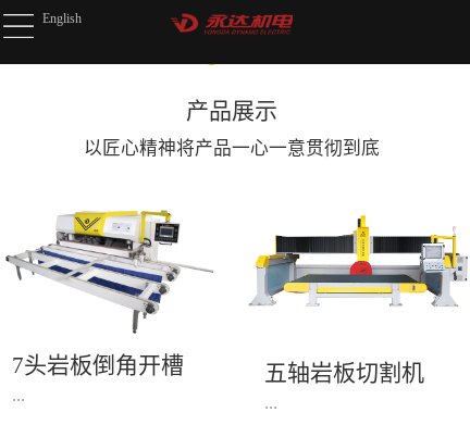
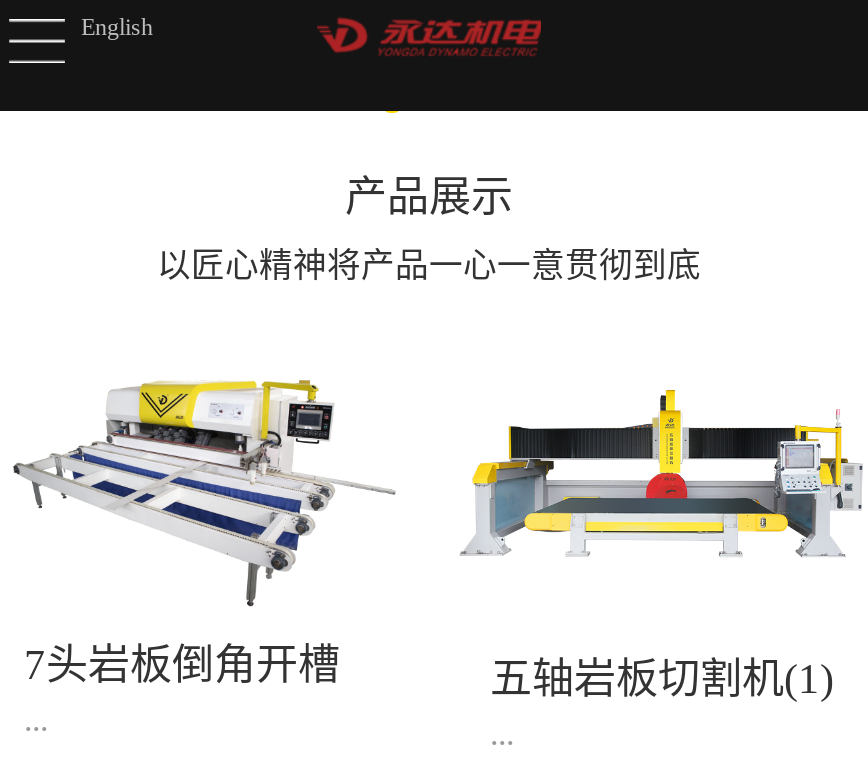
- 五轴岩板切割机
+ 五轴岩板切割机(1)
